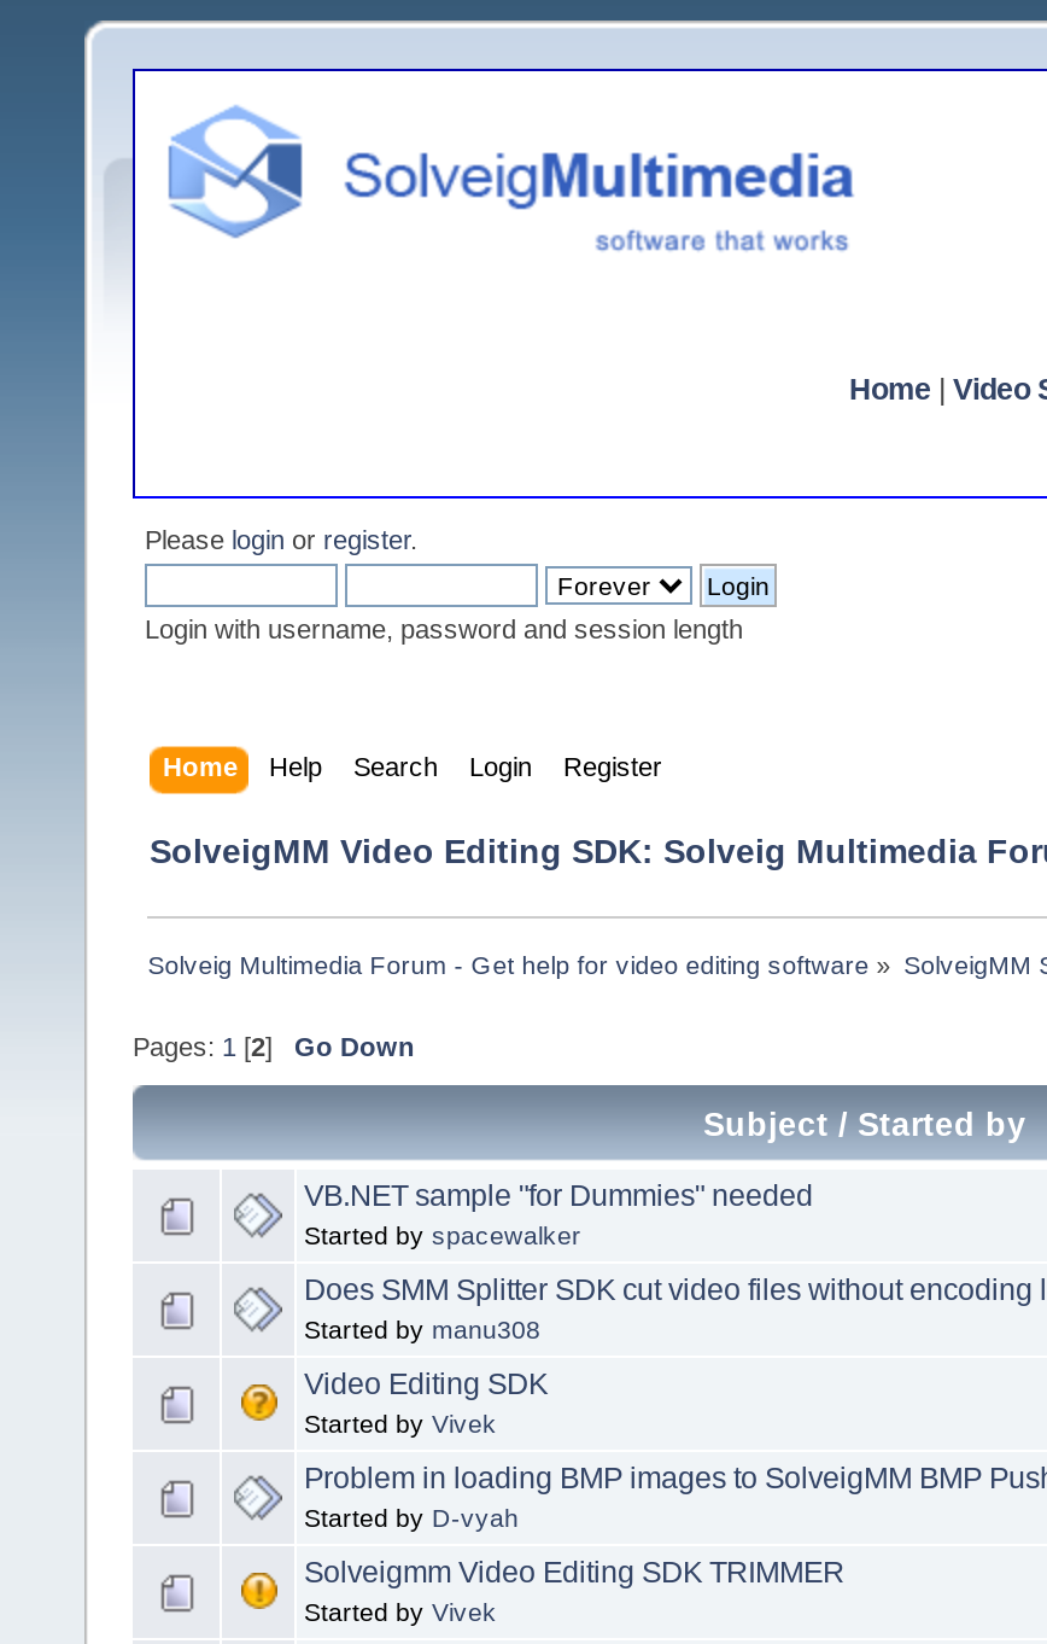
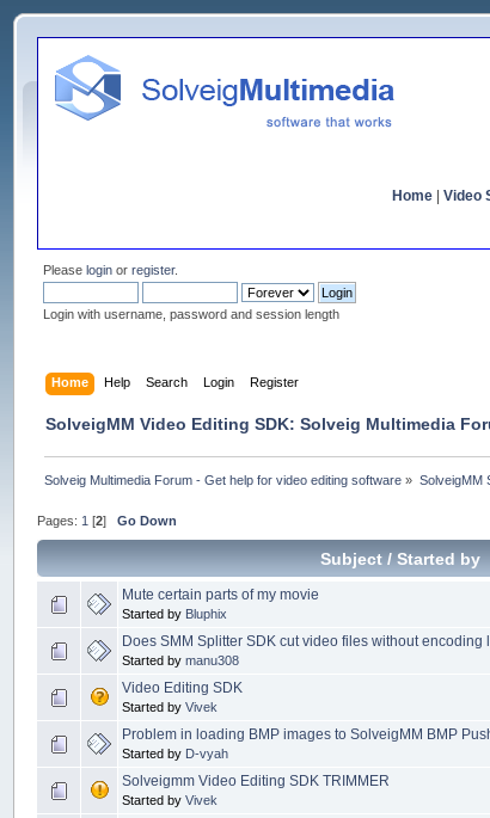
- VB.NET sample "for Dummies" needed
- Started by spacewalker
+ Mute certain parts of my movie
+ Started by Bluphix
